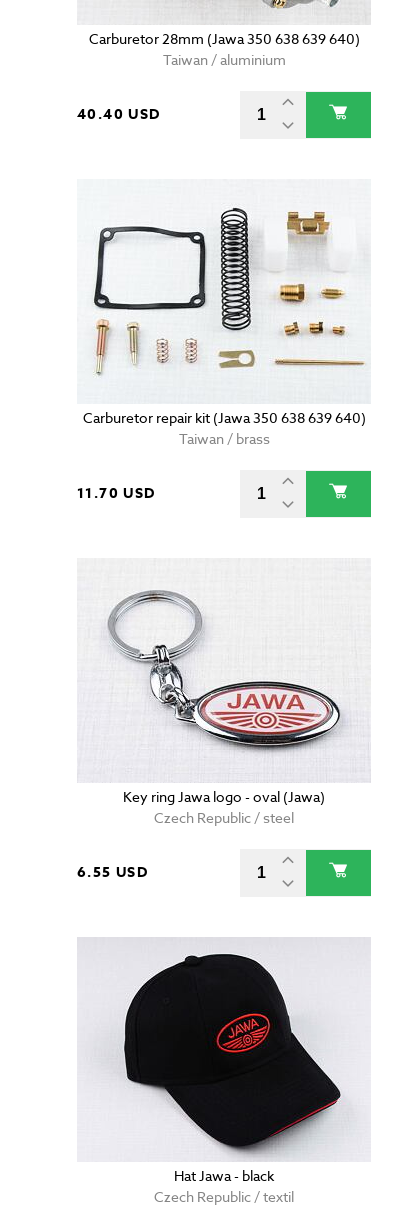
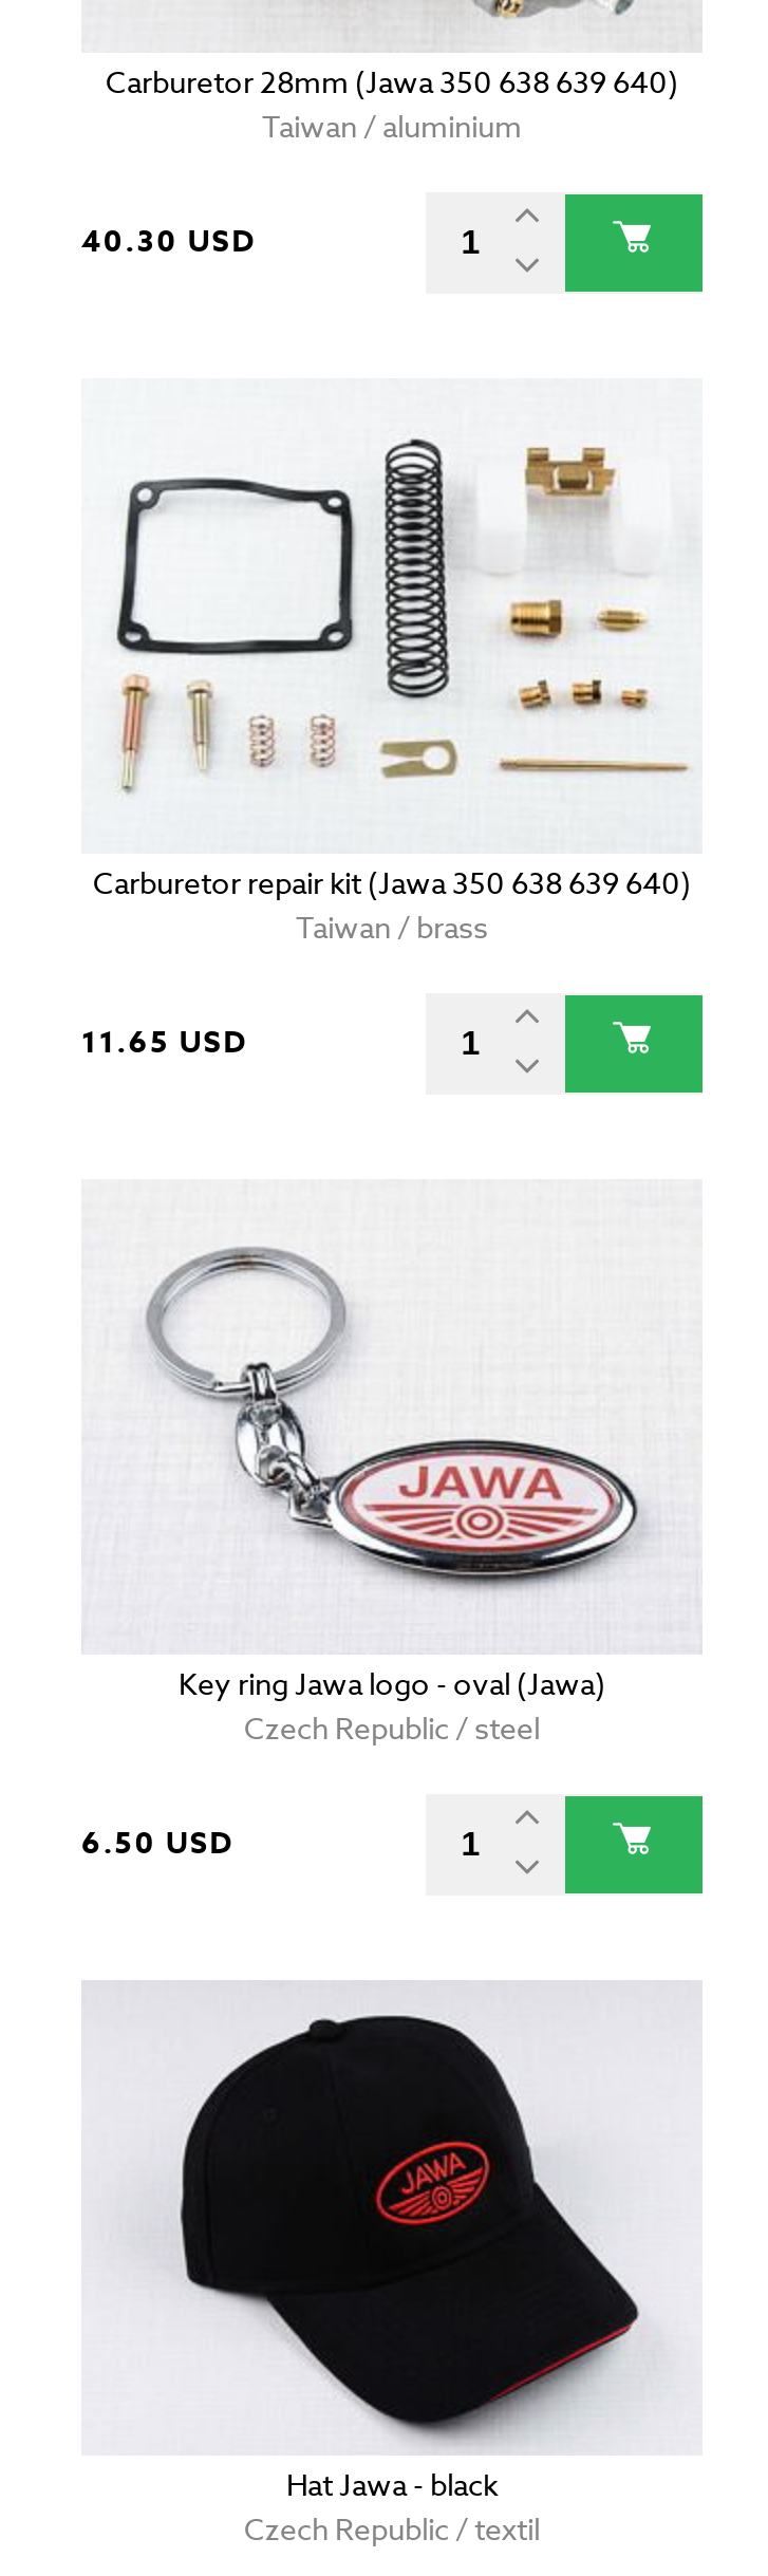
- 40.40 USD
+ 40.30 USD

- 11.70 USD
+ 11.65 USD

- 6.55 USD
+ 6.50 USD
